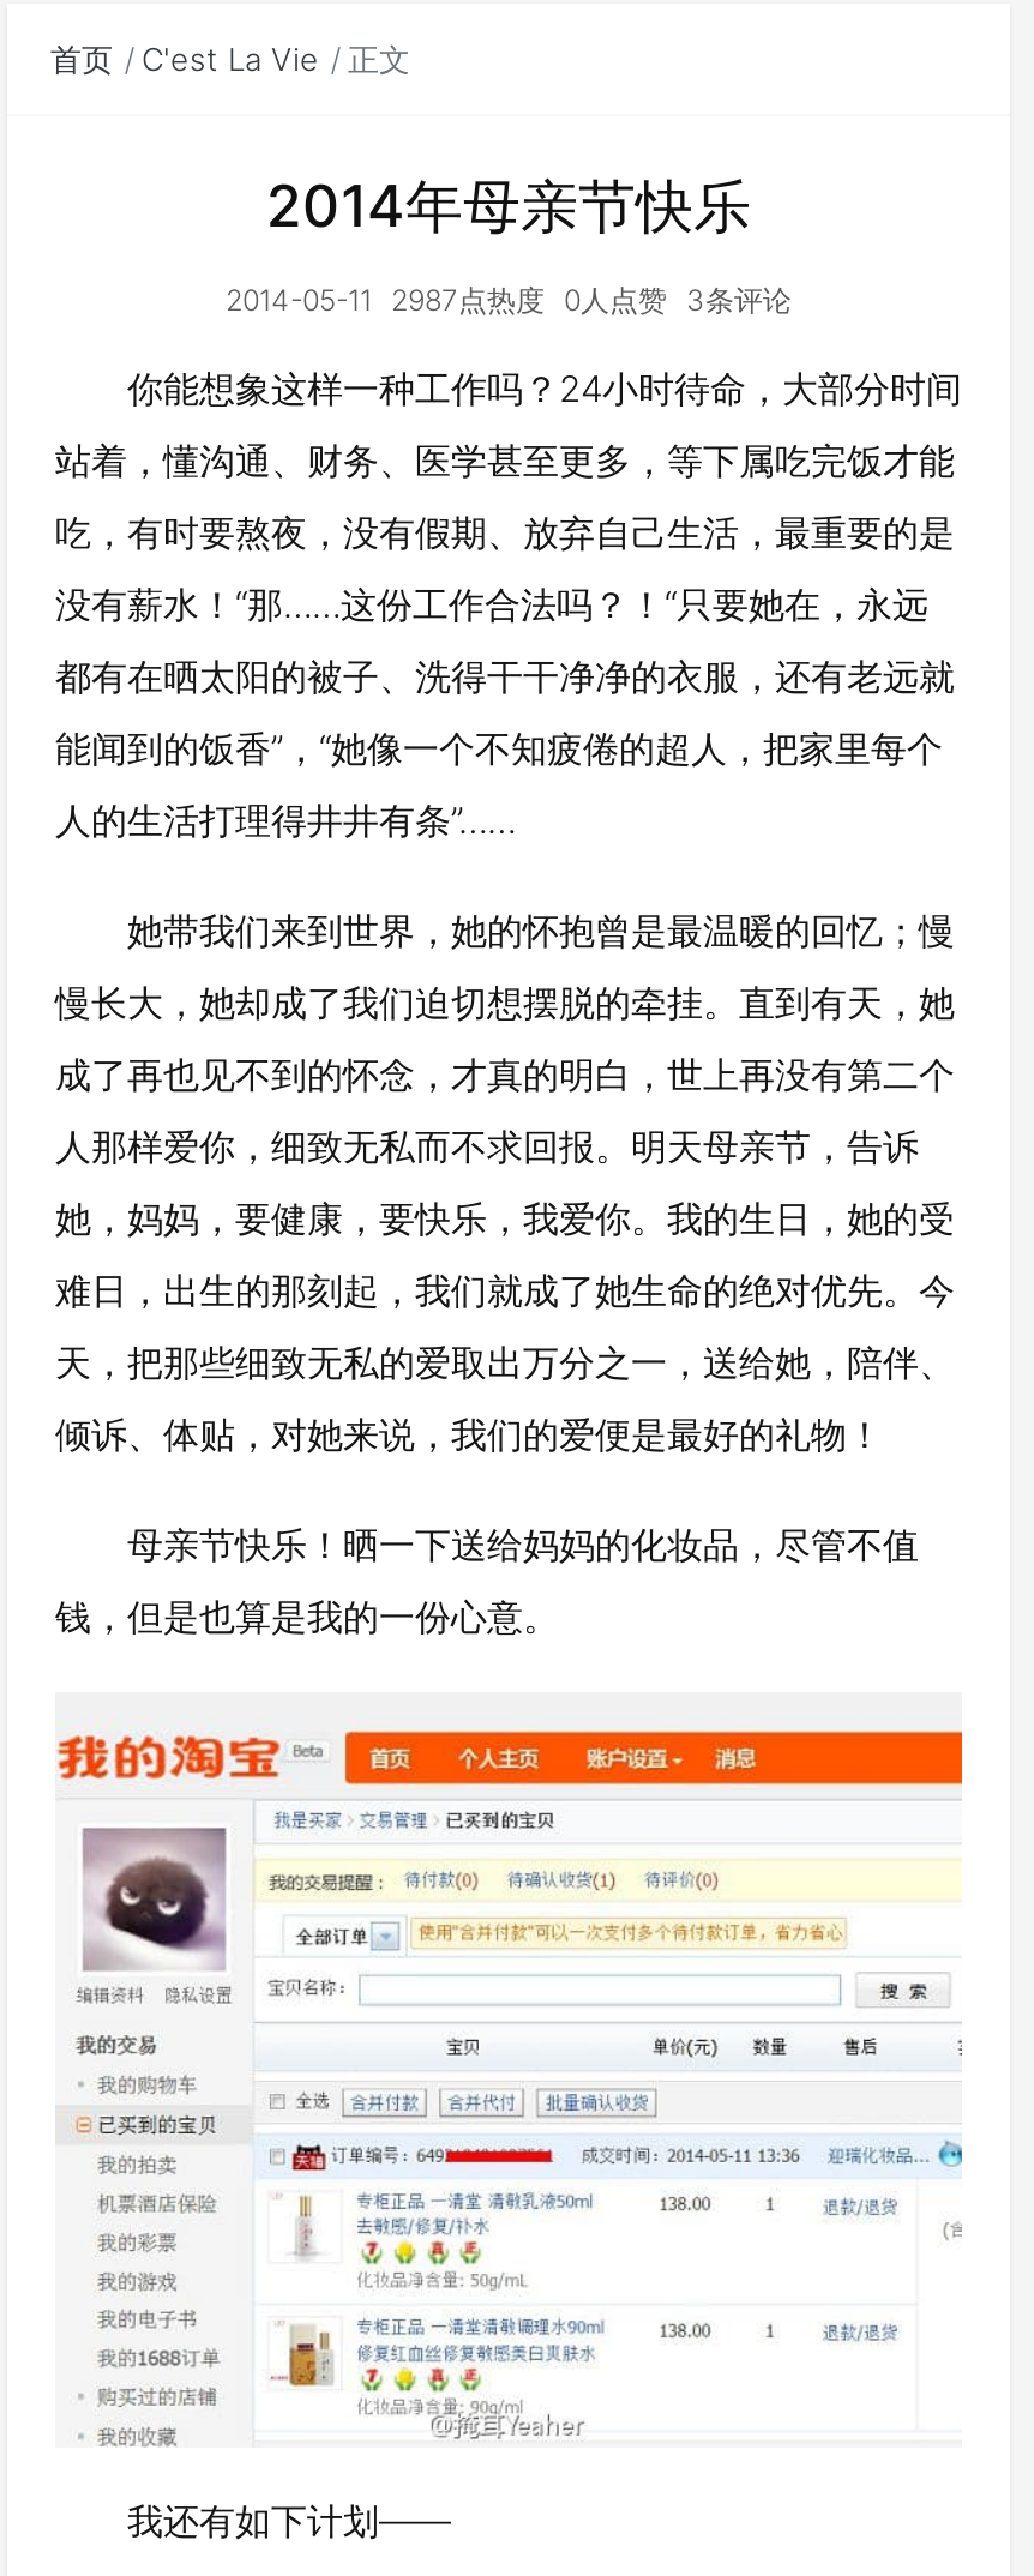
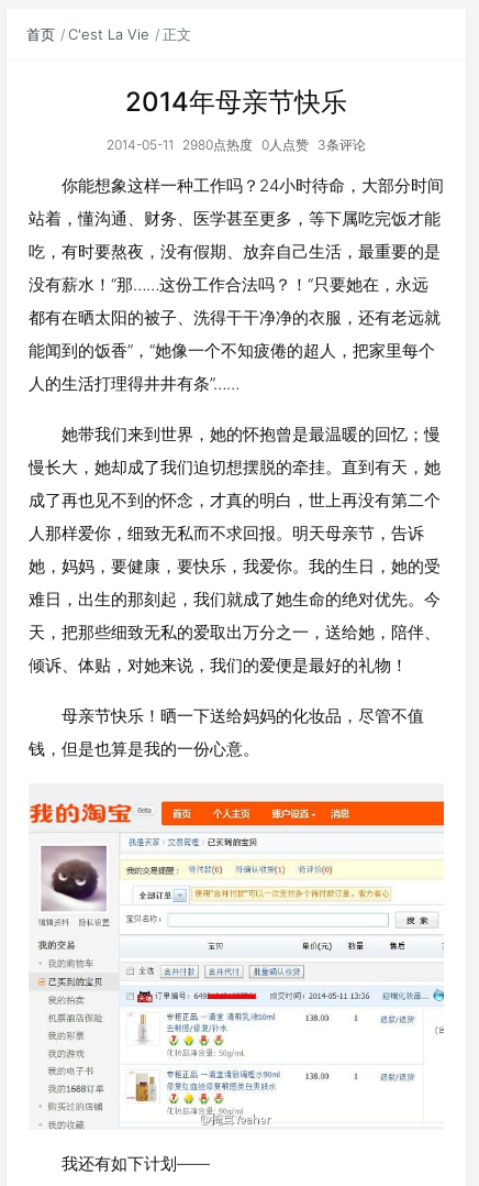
- 2014-05-11 2987点热度 0人点赞 3条评论
+ 2014-05-11 2980点热度 0人点赞 3条评论
